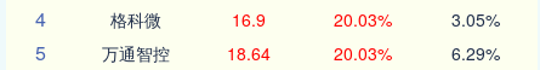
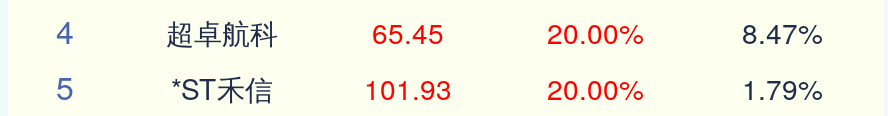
- 格科微
- 16.9
- 20.03%
- 3.05%
+ 超卓航科
+ 65.45
+ 20.00%
+ 8.47%

- 万通智控
- 18.64
- 20.03%
- 6.29%
+ *ST禾信
+ 101.93
+ 20.00%
+ 1.79%
